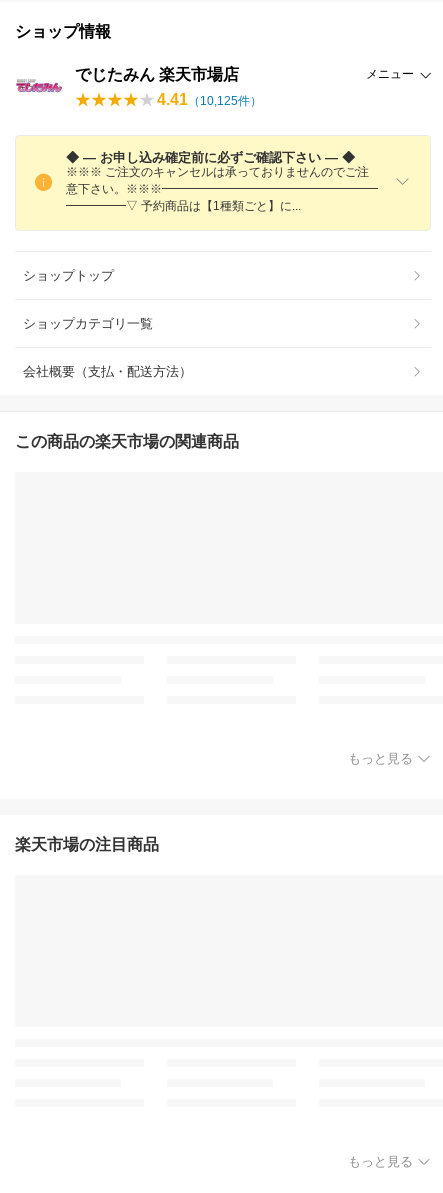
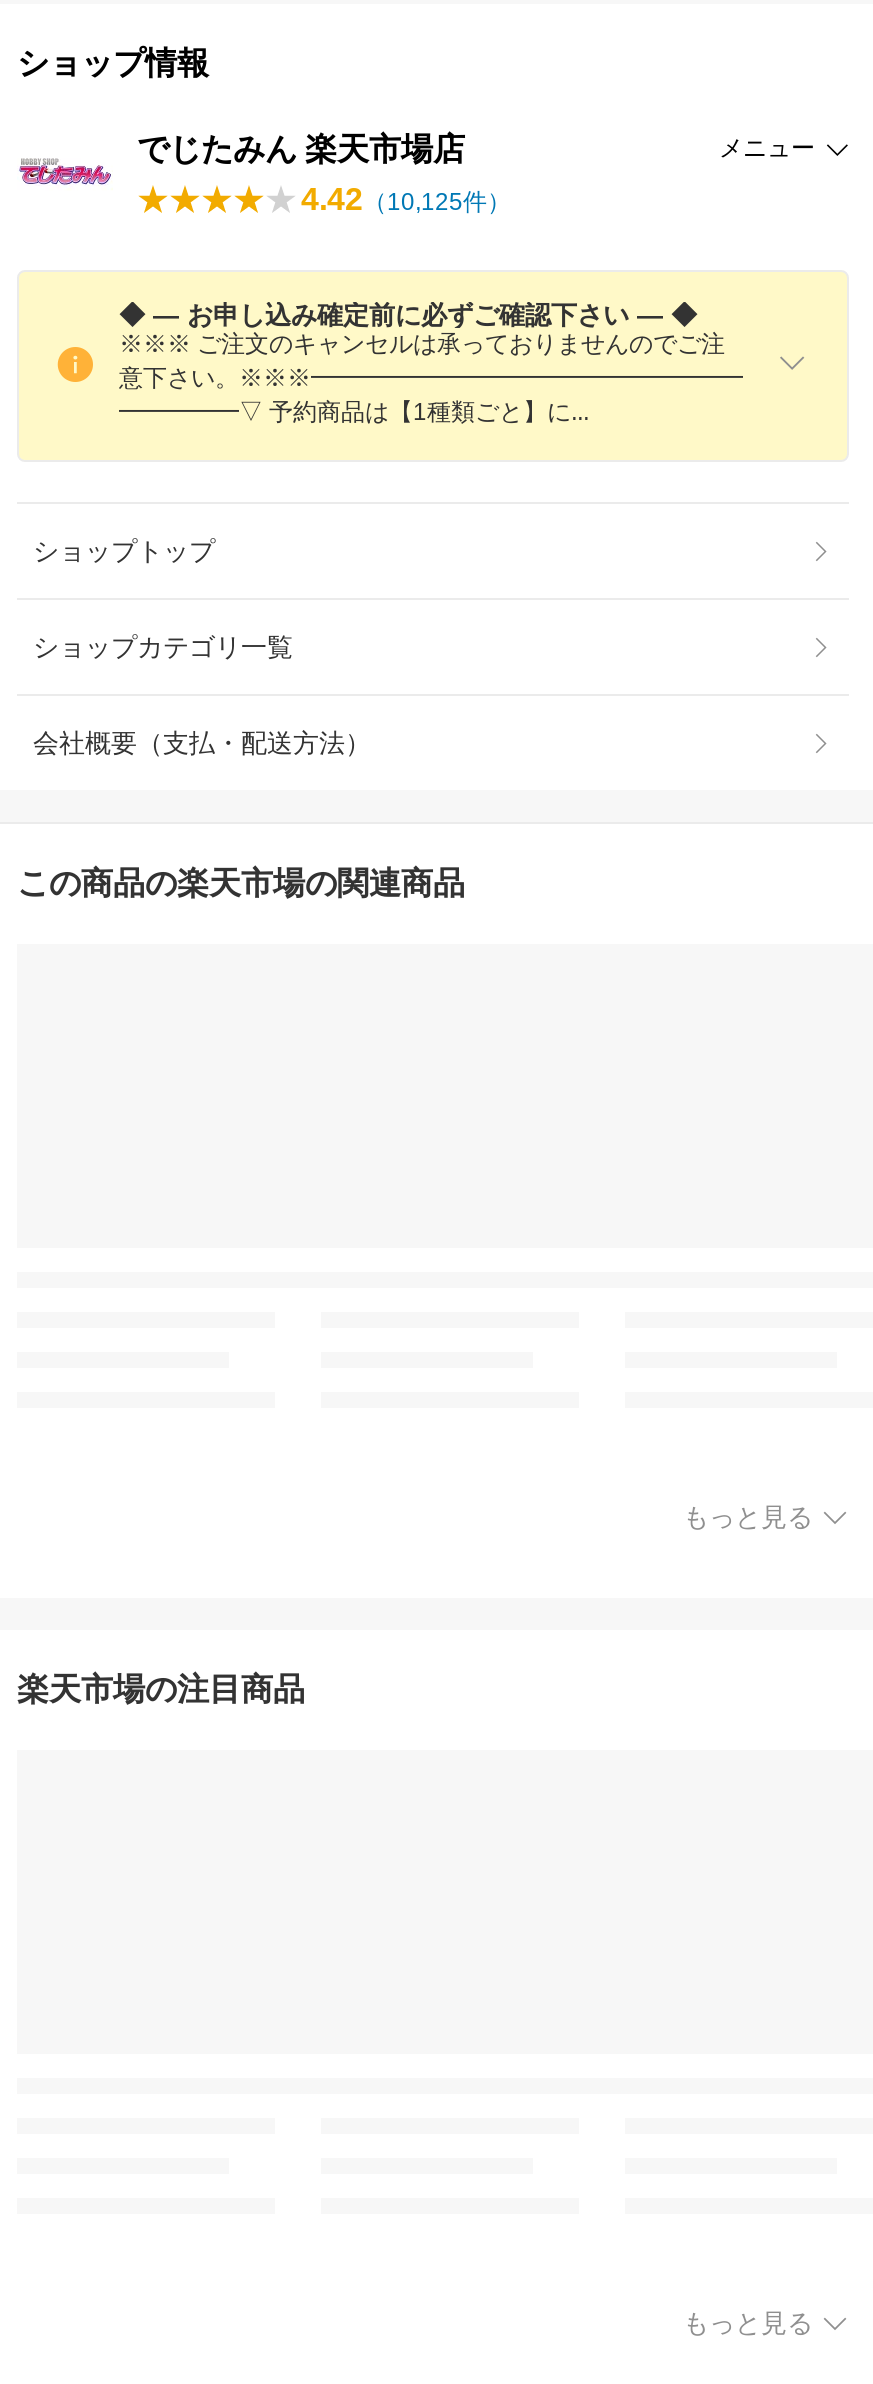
- 4.41（10,125件）
+ 4.42（10,125件）
